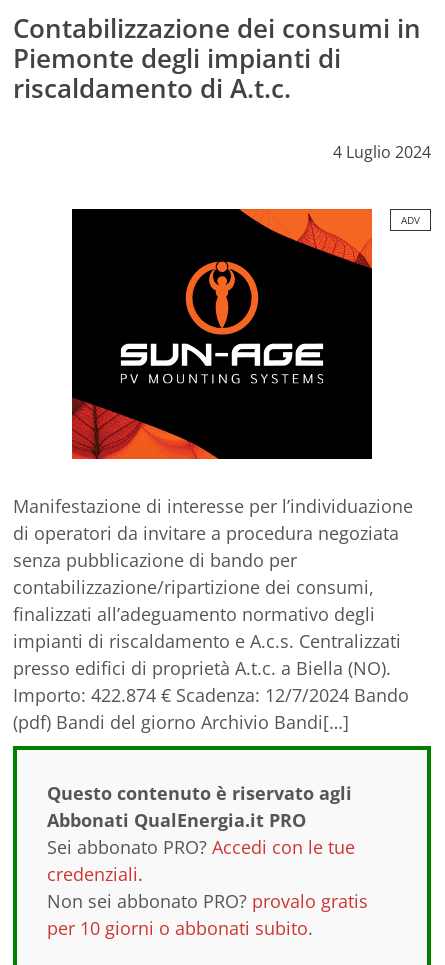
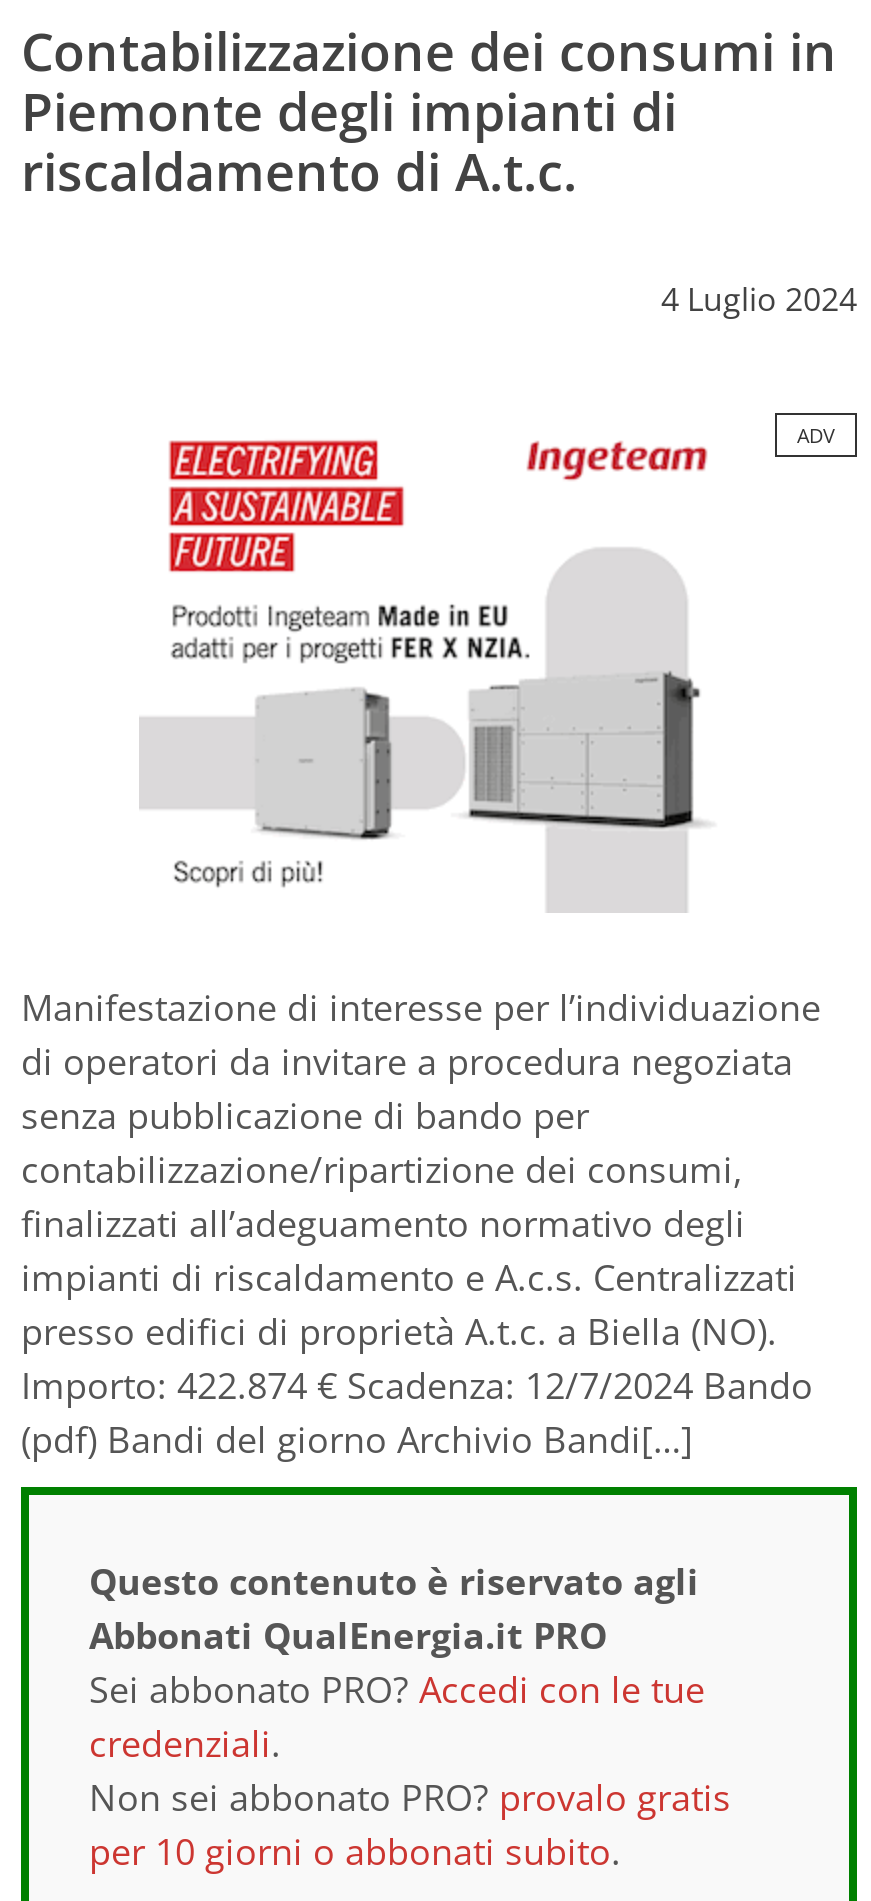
- [image]
+ [image]
